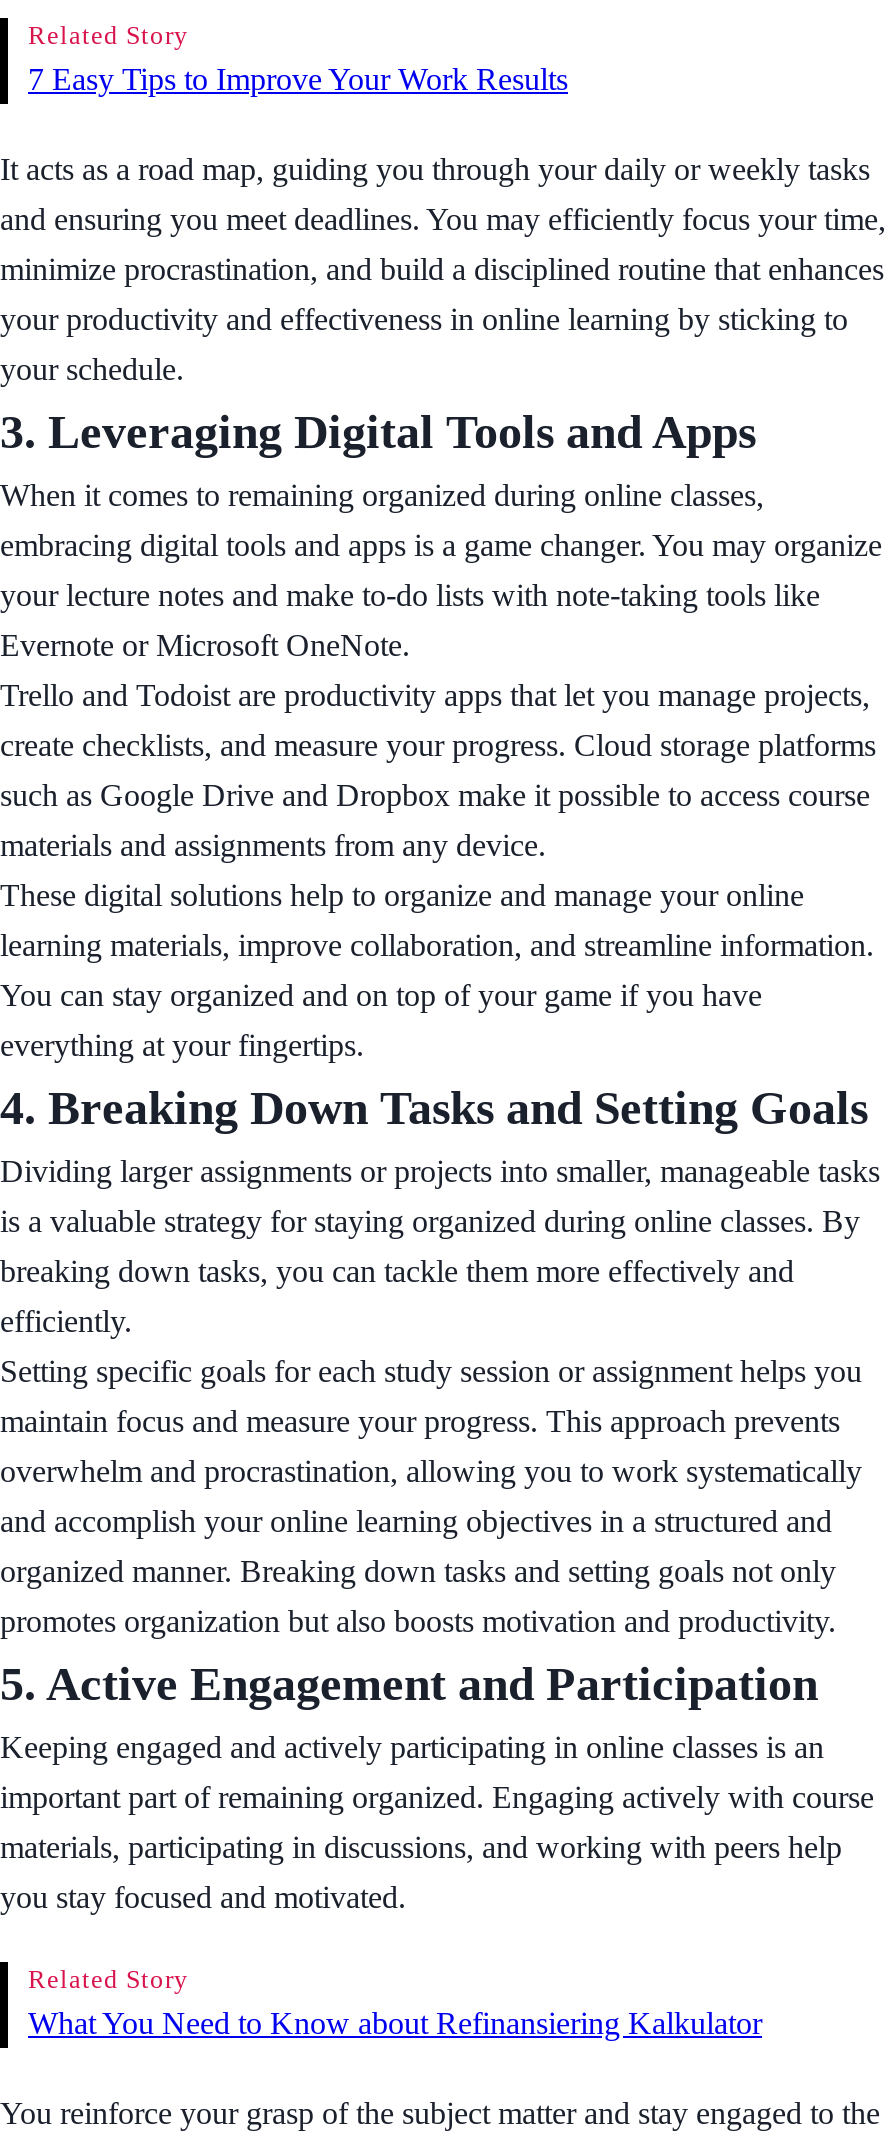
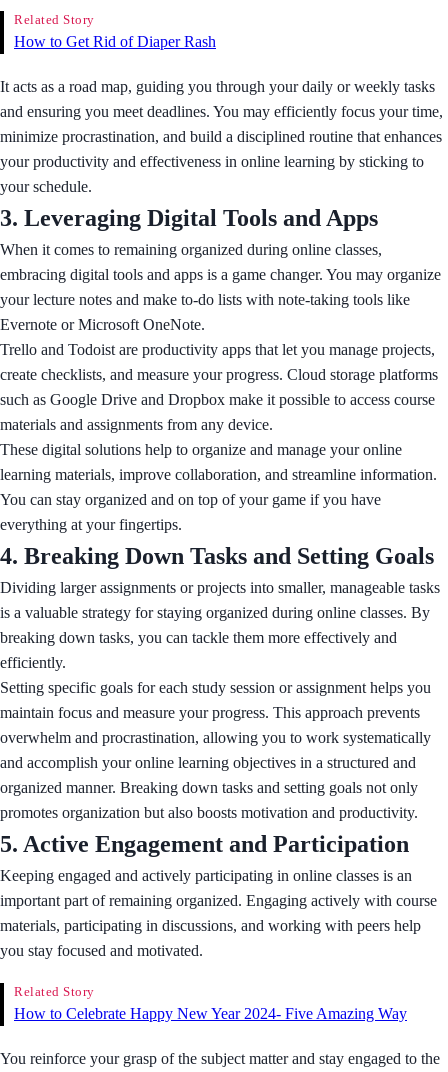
- 7 Easy Tips to Improve Your Work Results
+ How to Get Rid of Diaper Rash

- What You Need to Know about Refinansiering Kalkulator
+ How to Celebrate Happy New Year 2024- Five Amazing Way
